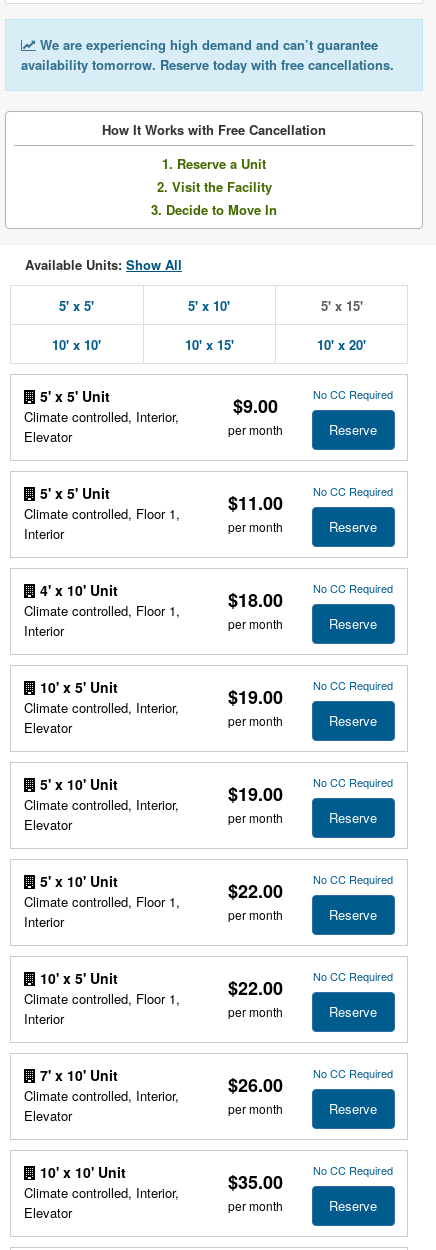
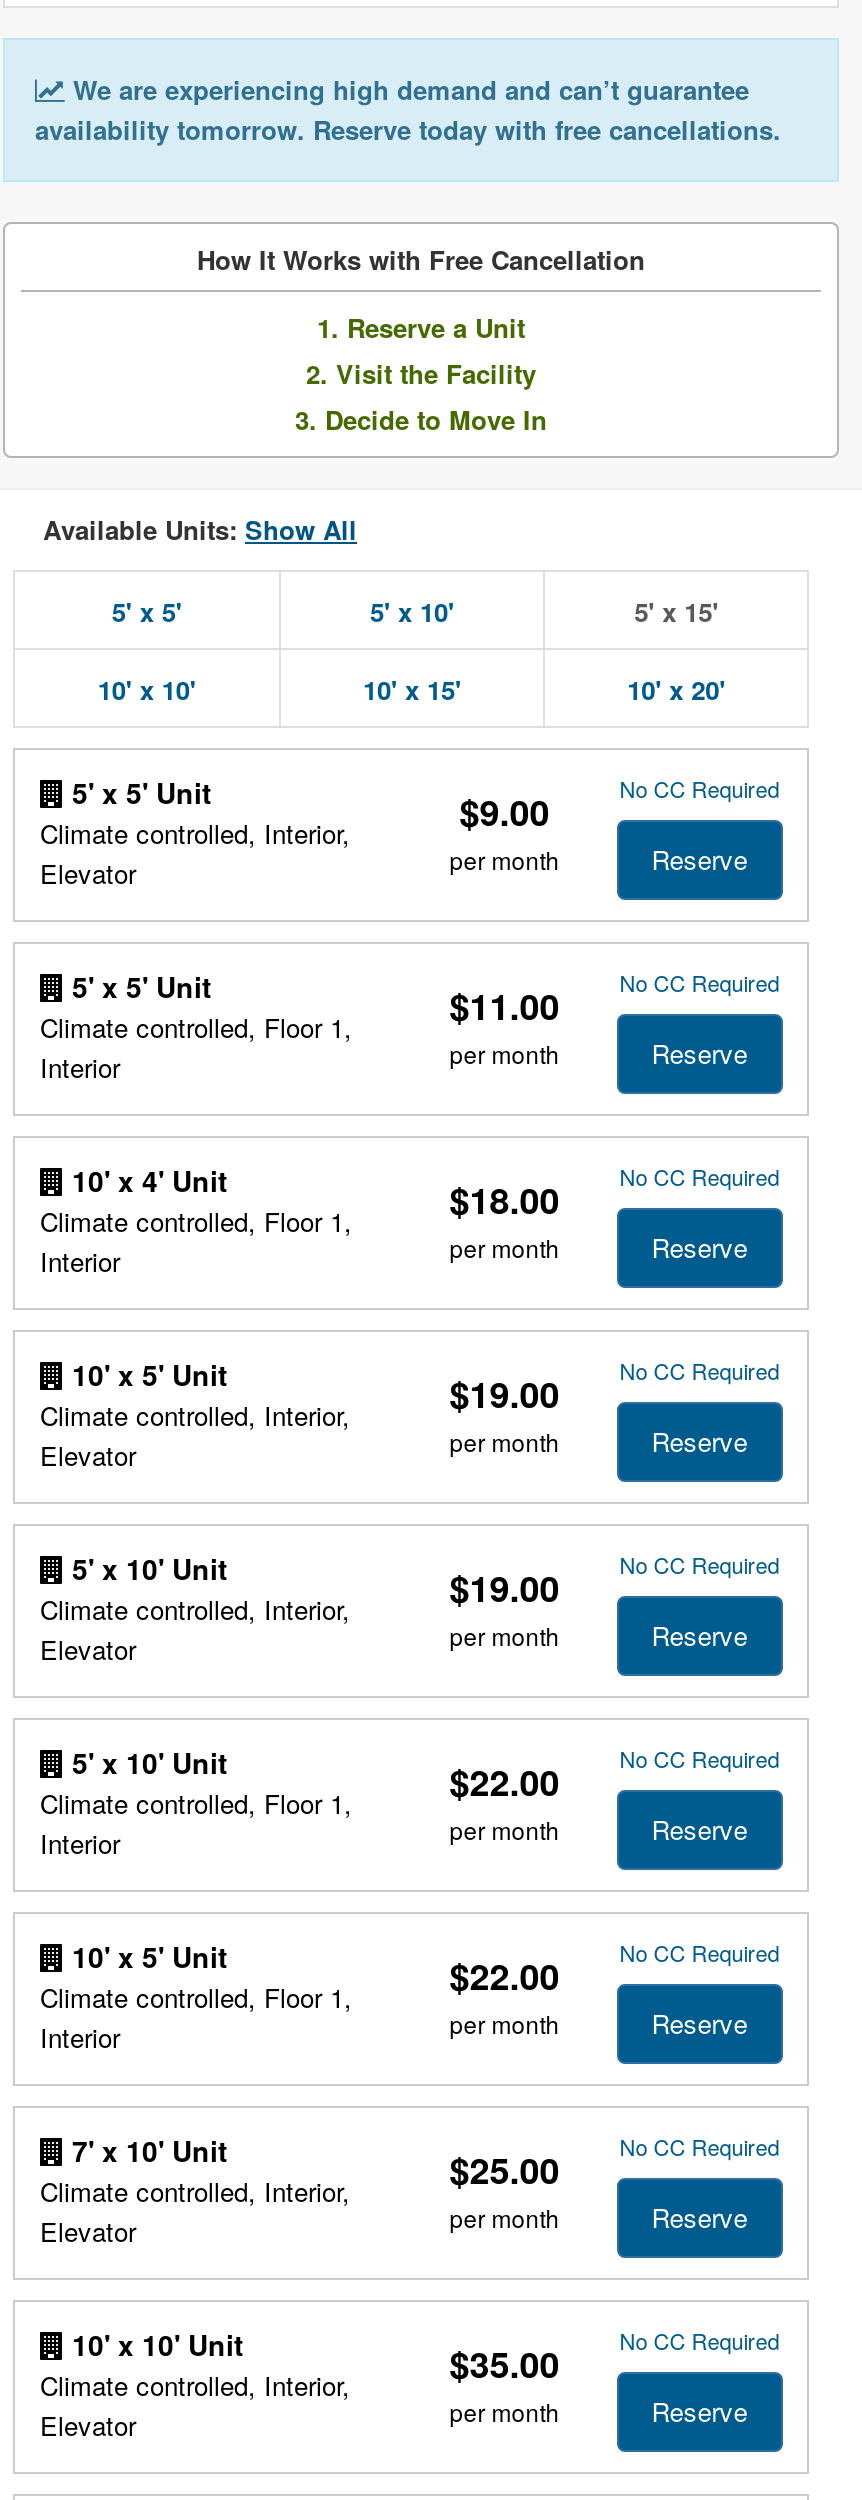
- 4' x 10' Unit
+ 10' x 4' Unit

- $26.00 No CC Required
+ $25.00 No CC Required
